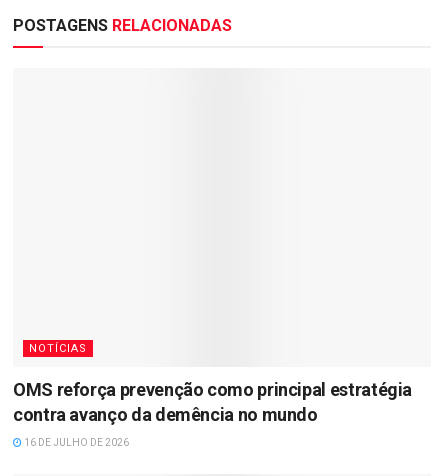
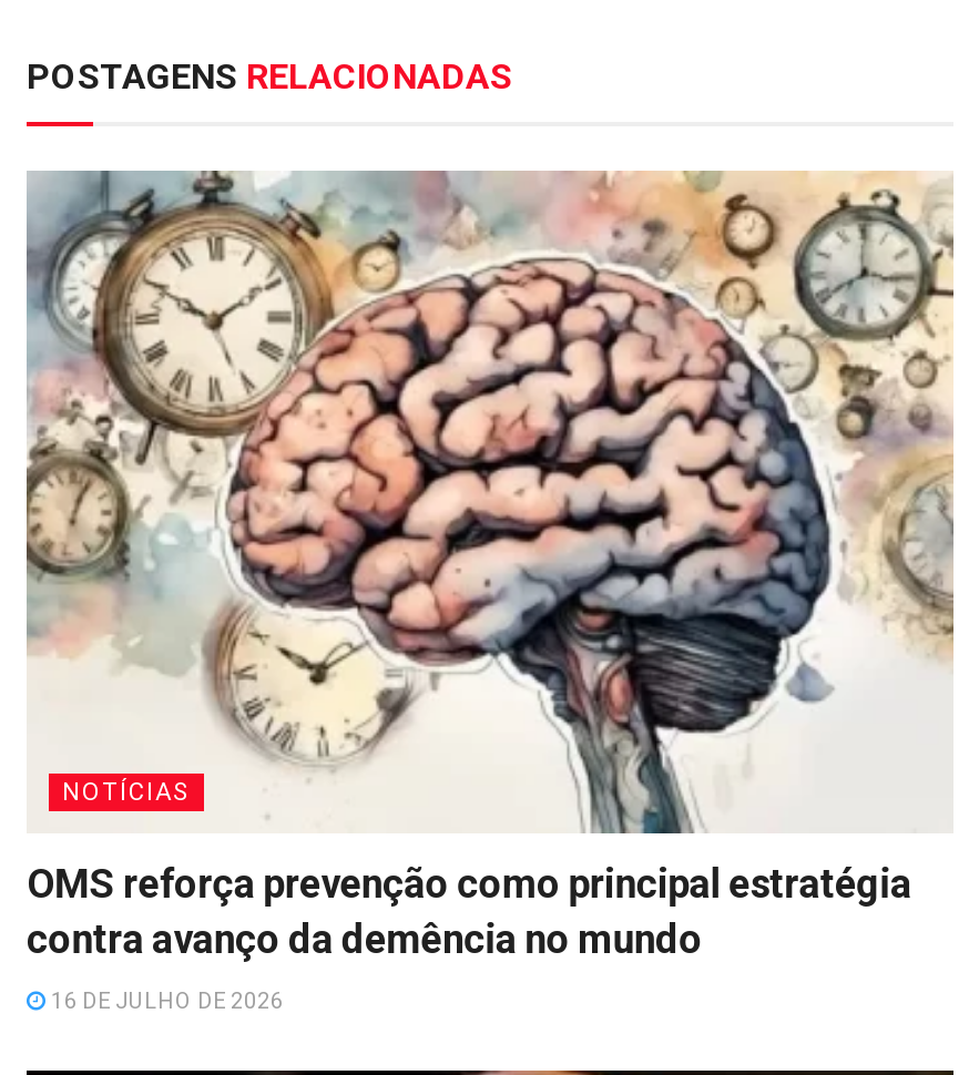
+ [image]
